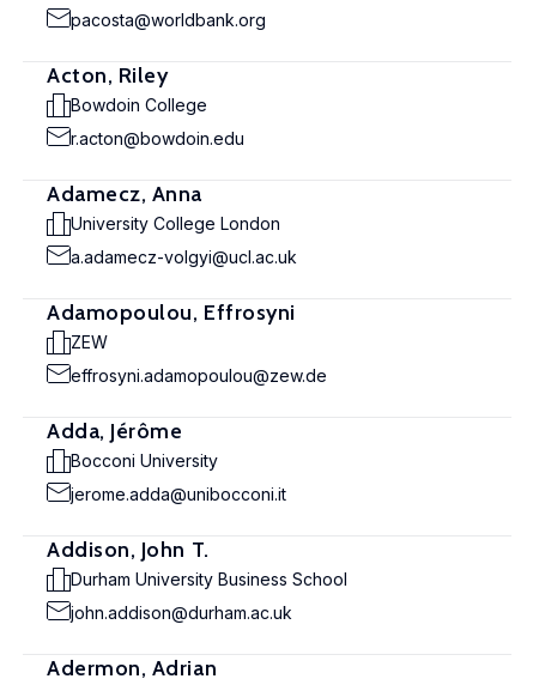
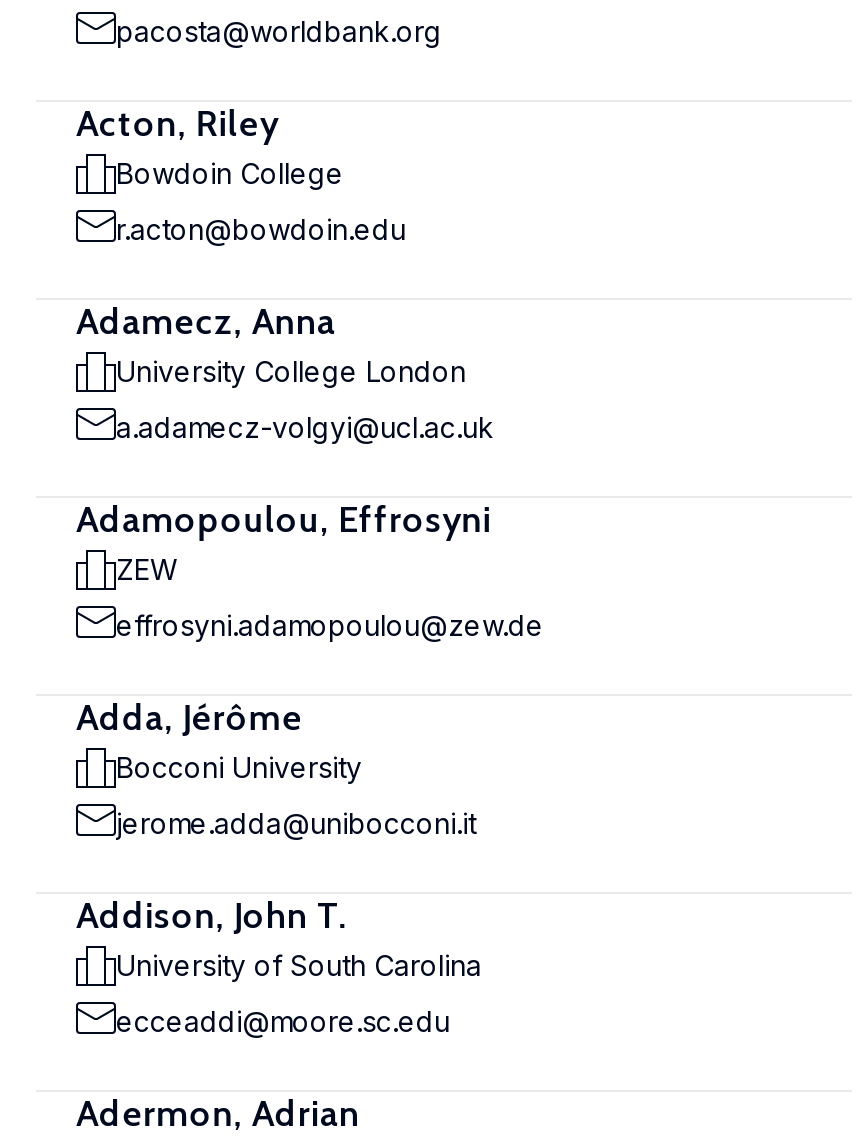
- Durham University Business School
+ University of South Carolina

- john.addison@durham.ac.uk
+ ecceaddi@moore.sc.edu
